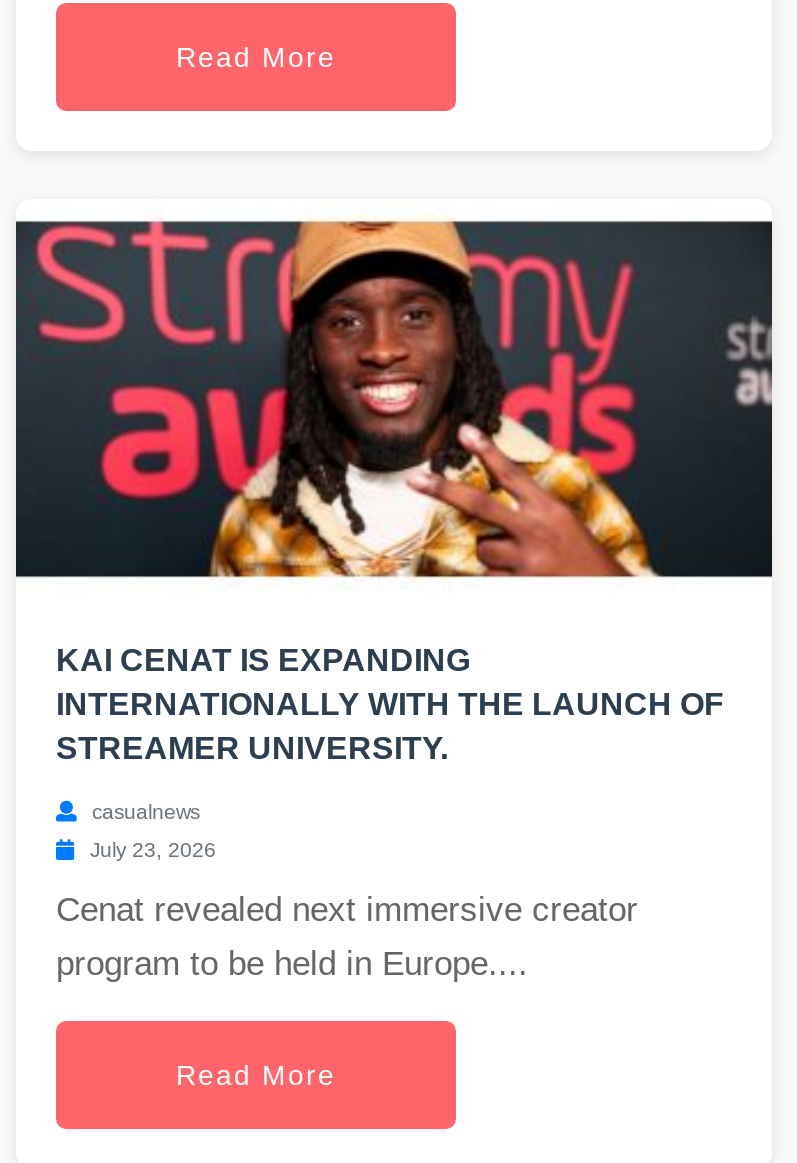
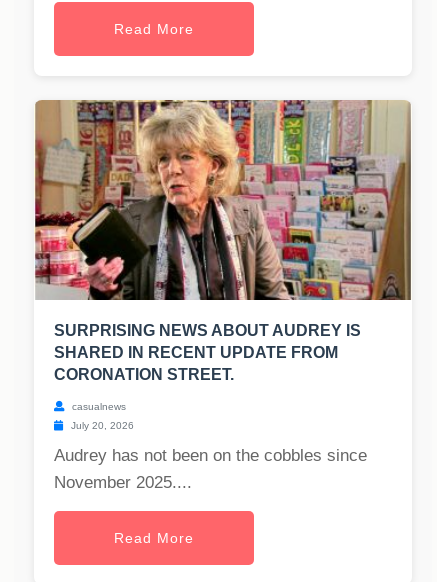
- [image]
- KAI CENAT IS EXPANDING
- INTERNATIONALLY WITH THE LAUNCH OF
- STREAMER UNIVERSITY.
+ [image]
+ SURPRISING NEWS ABOUT AUDREY IS
+ SHARED IN RECENT UPDATE FROM
+ CORONATION STREET.

- July 23, 2026
+ July 20, 2026

- Cenat revealed next immersive creator
- program to be held in Europe....
+ Audrey has not been on the cobbles since
+ November 2025....
